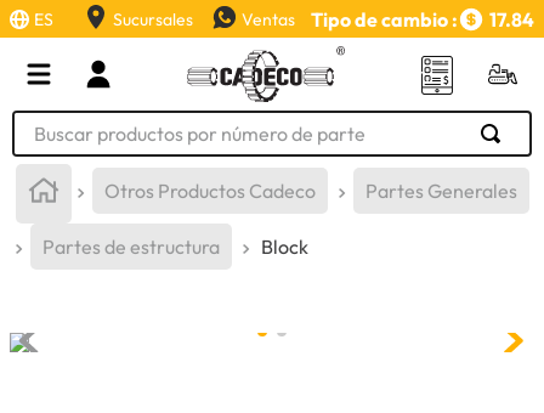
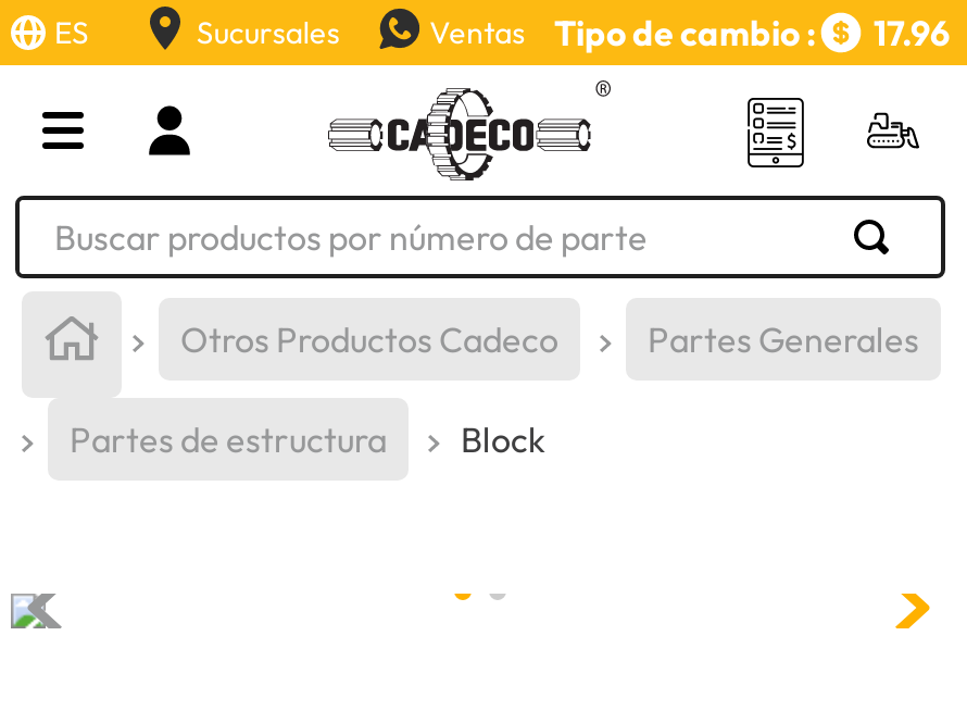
- Ventas Tipo de cambio : 17.84
+ Ventas Tipo de cambio : 17.96
